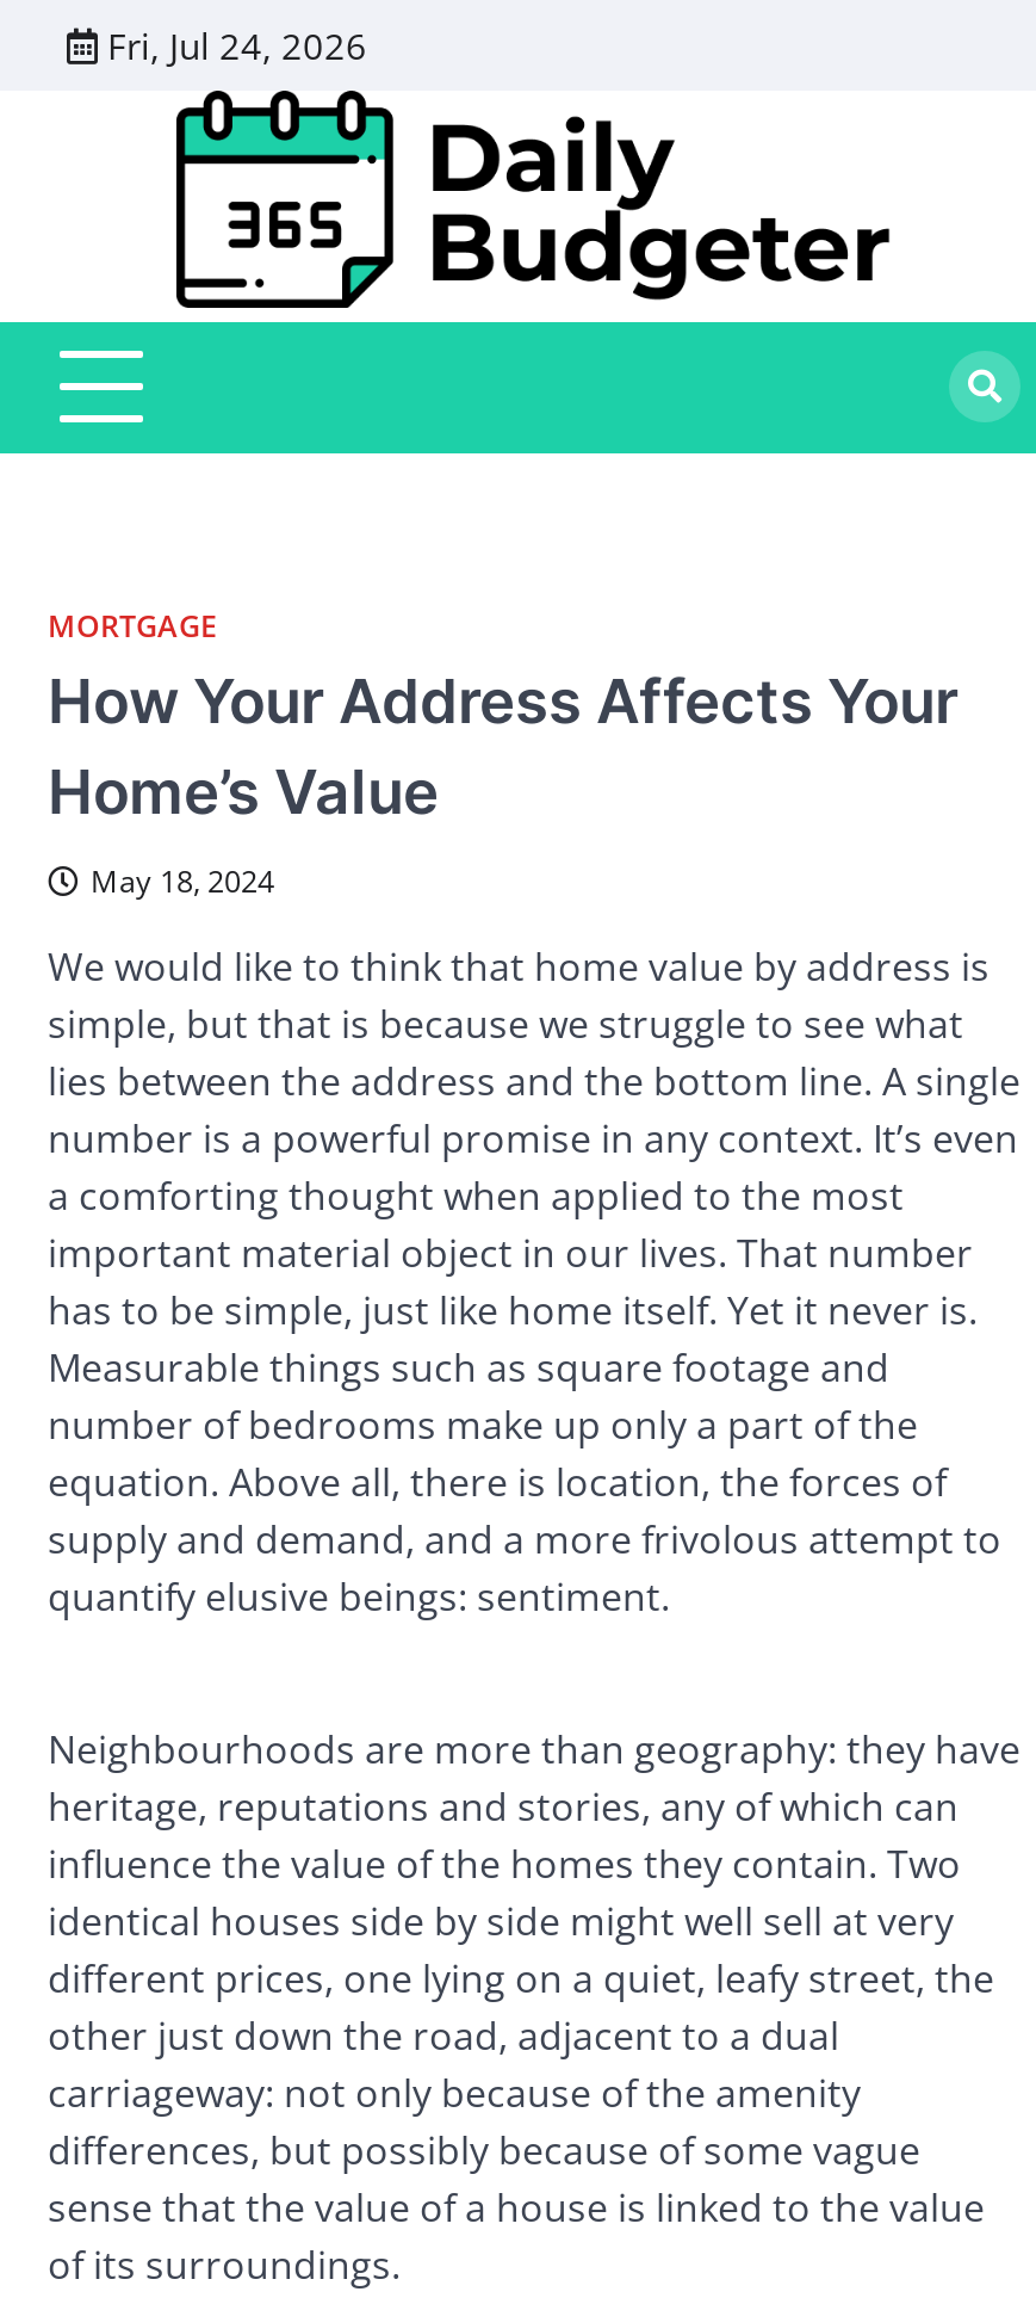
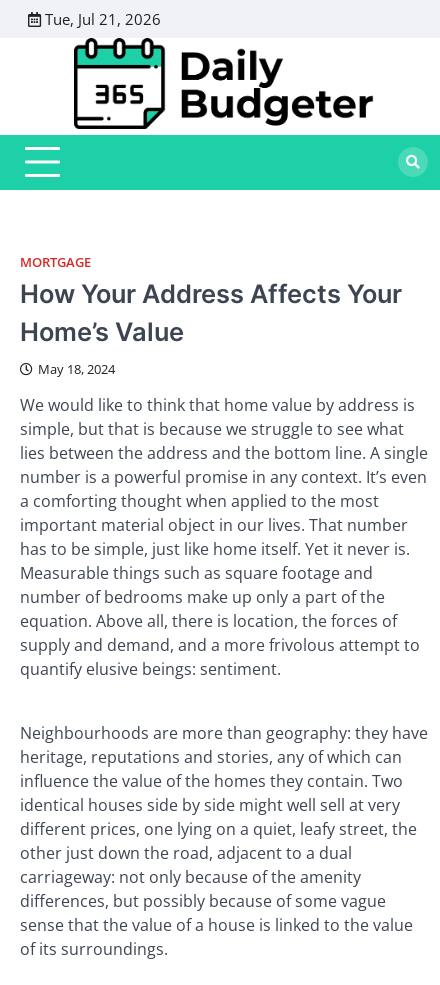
- Fri, Jul 24, 2026
+ Tue, Jul 21, 2026
